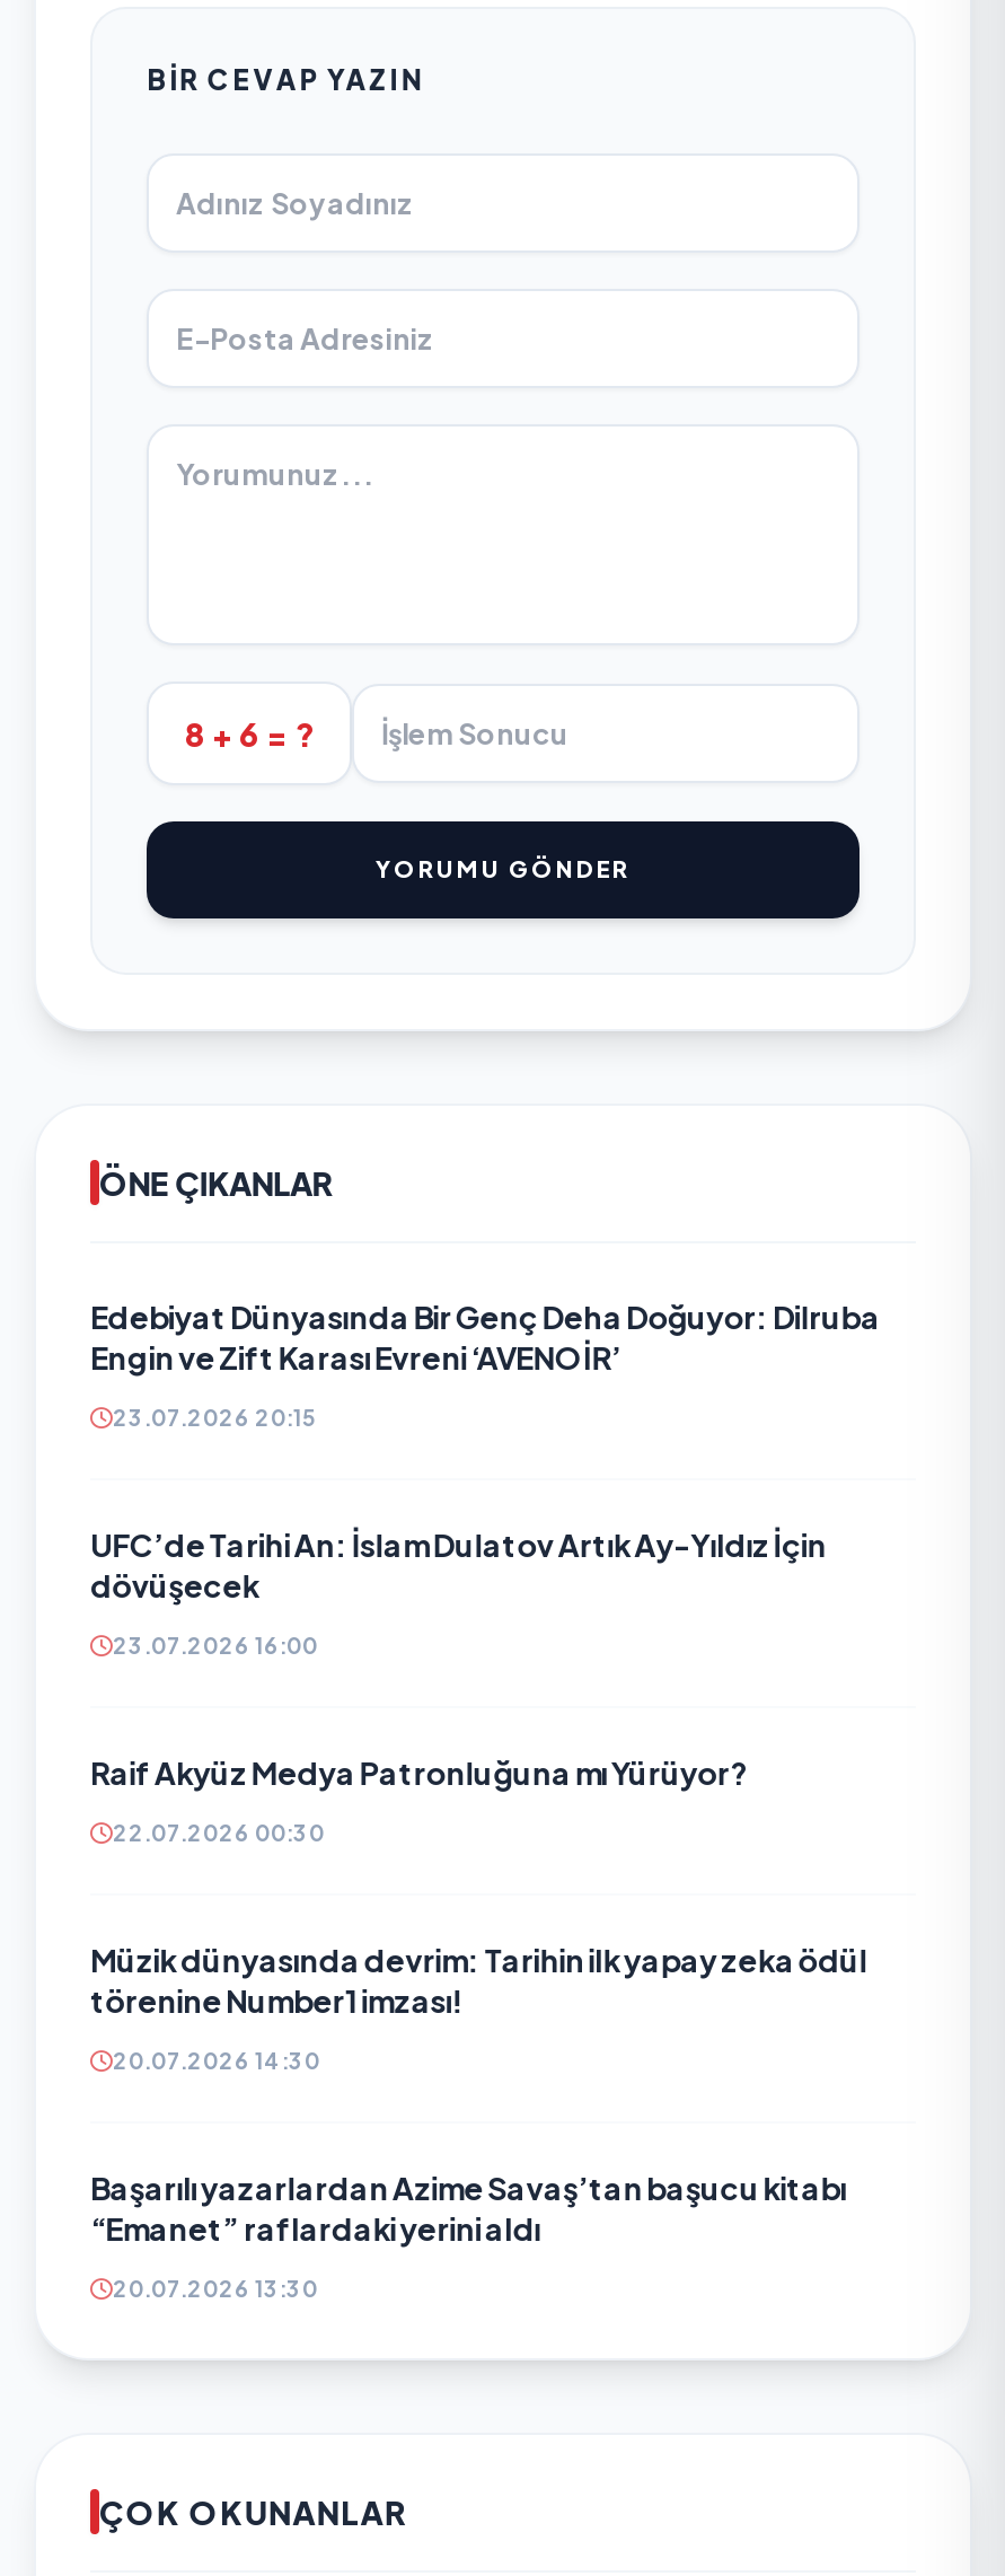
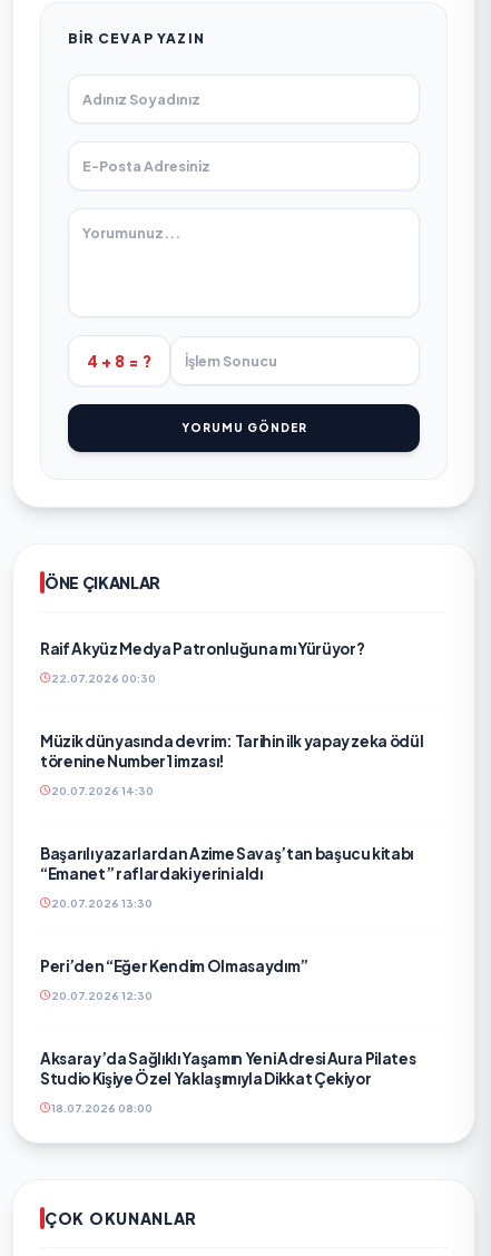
- 8 + 6 = ?
+ 4 + 8 = ?

- Edebiyat Dünyasında Bir Genç Deha Doğuyor: Dilruba
- Engin ve Zift Karası Evreni ‘AVENOİR’
- 23.07.2026 20:15
- UFC’de Tarihi An: İslam Dulatov Artık Ay-Yıldız İçin
- dövüşecek
- 23.07.2026 16:00

moved up: Raif Akyüz Medya Patronluğuna mı Yürüyor? | 22.07.2026 00:30 | Müzik dünyasında devrim: Tarihin ilk yapay zeka ödül | 20.07.2026 14:30 | Başarılı yazarlardan Azime Savaş’tan başucu kitabı | “Emanet” raflardaki yerini aldı | 20.07.2026 13:30

+ Peri’den “Eğer Kendim Olmasaydım”
+ 20.07.2026 12:30
+ Aksaray’da Sağlıklı Yaşamın Yeni Adresi Aura Pilates
+ Studio Kişiye Özel Yaklaşımıyla Dikkat Çekiyor
+ 18.07.2026 08:00
